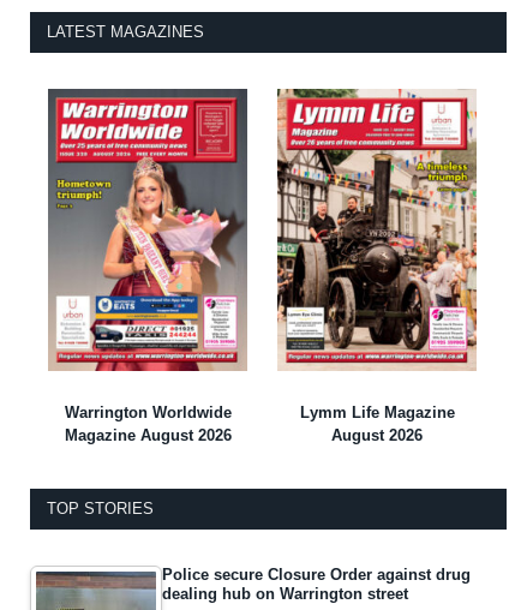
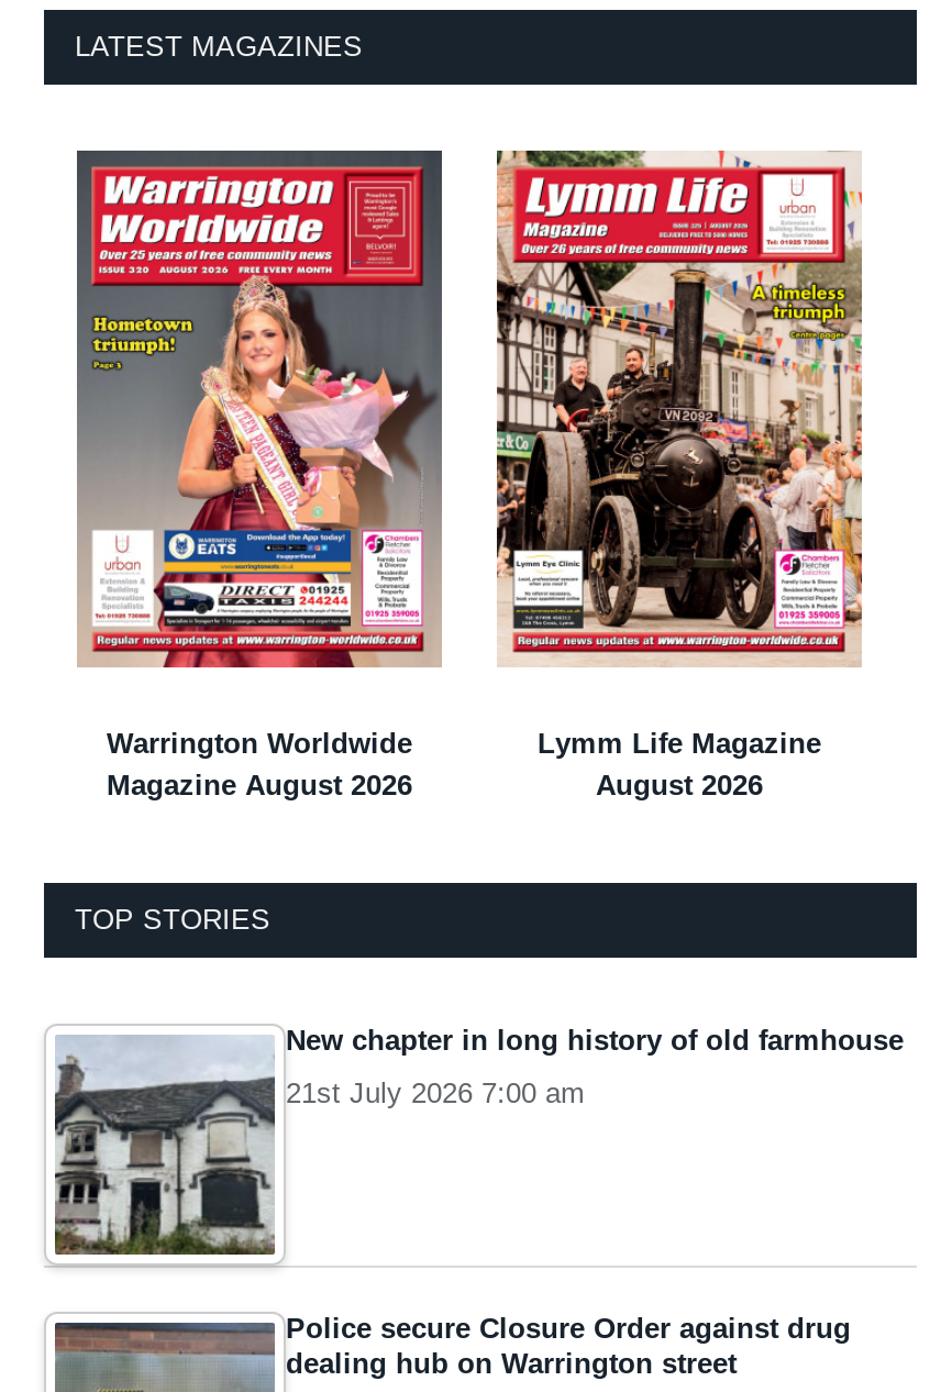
+ [image]
+ New chapter in long history of old farmhouse
+ 21st July 2026 7:00 am
